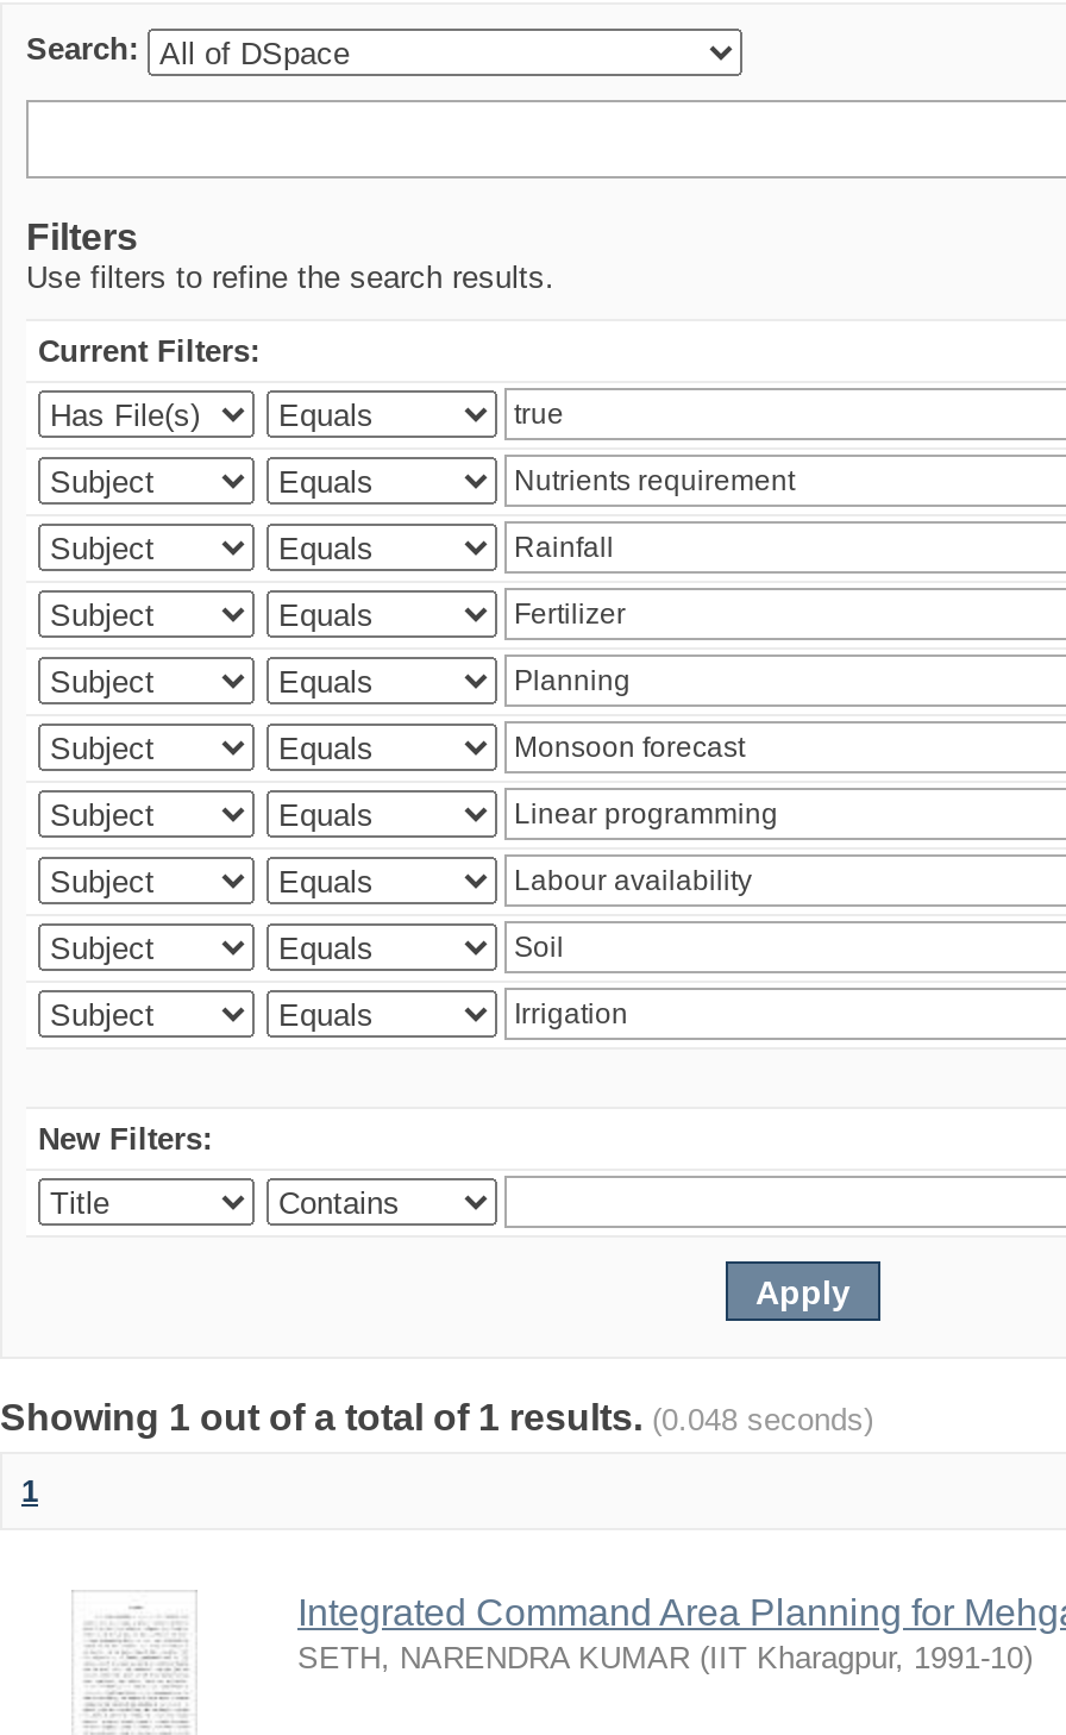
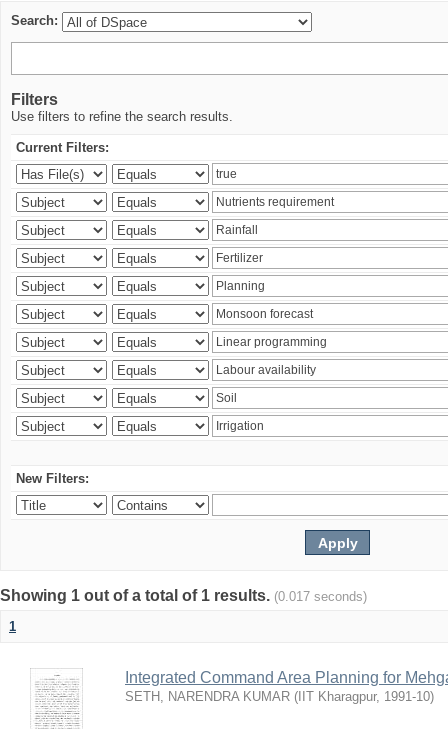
- Showing 1 out of a total of 1 results. (0.048 seconds)
+ Showing 1 out of a total of 1 results. (0.017 seconds)
